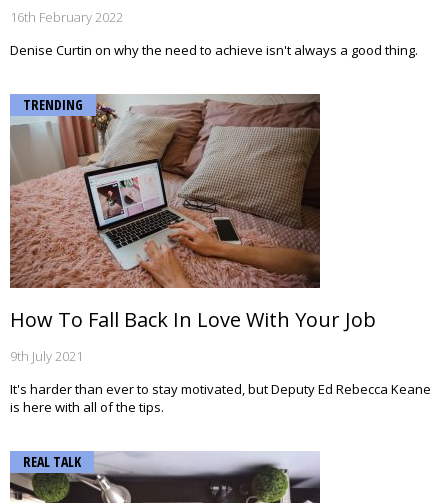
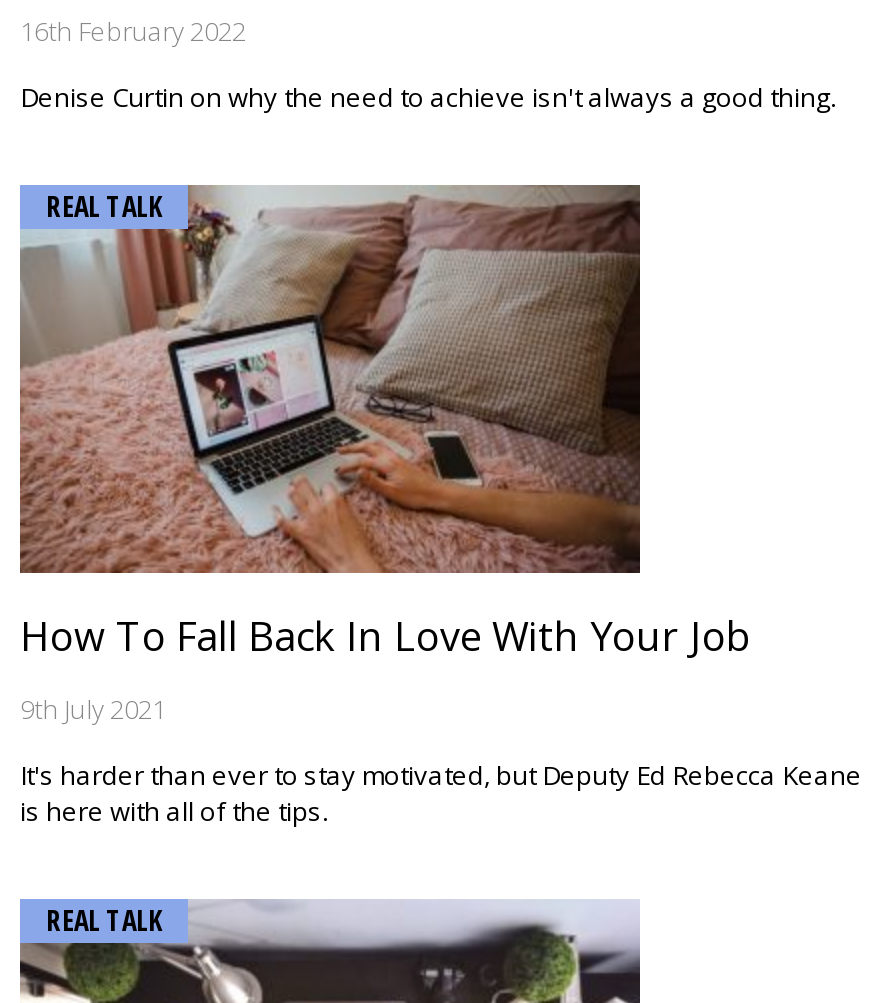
- TRENDING
+ REAL TALK
